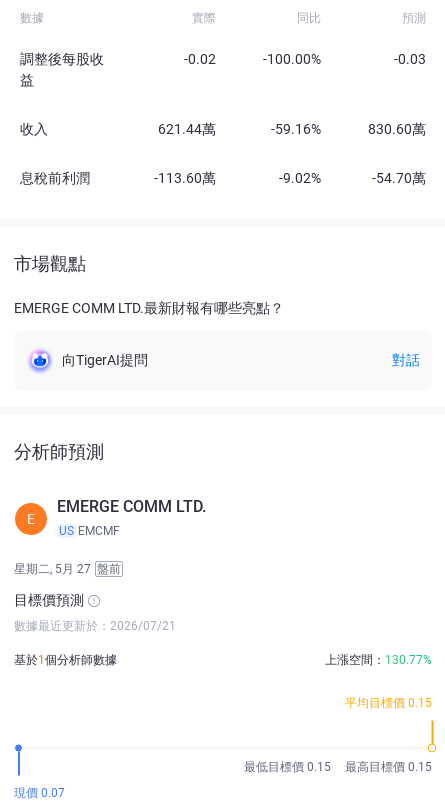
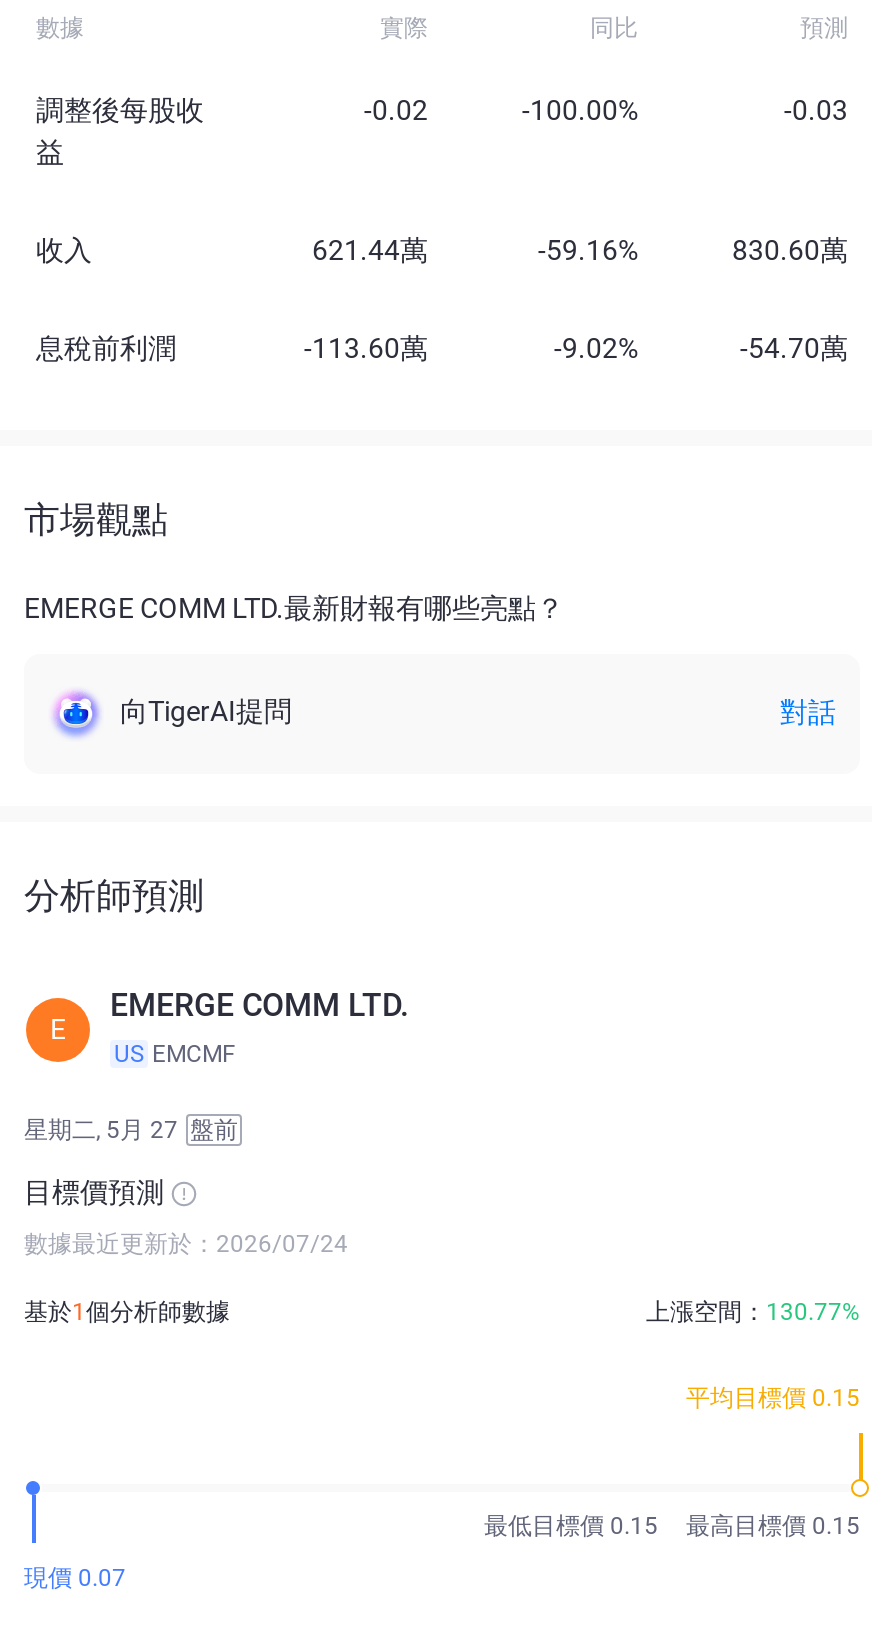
- 數據最近更新於：2026/07/21
+ 數據最近更新於：2026/07/24
